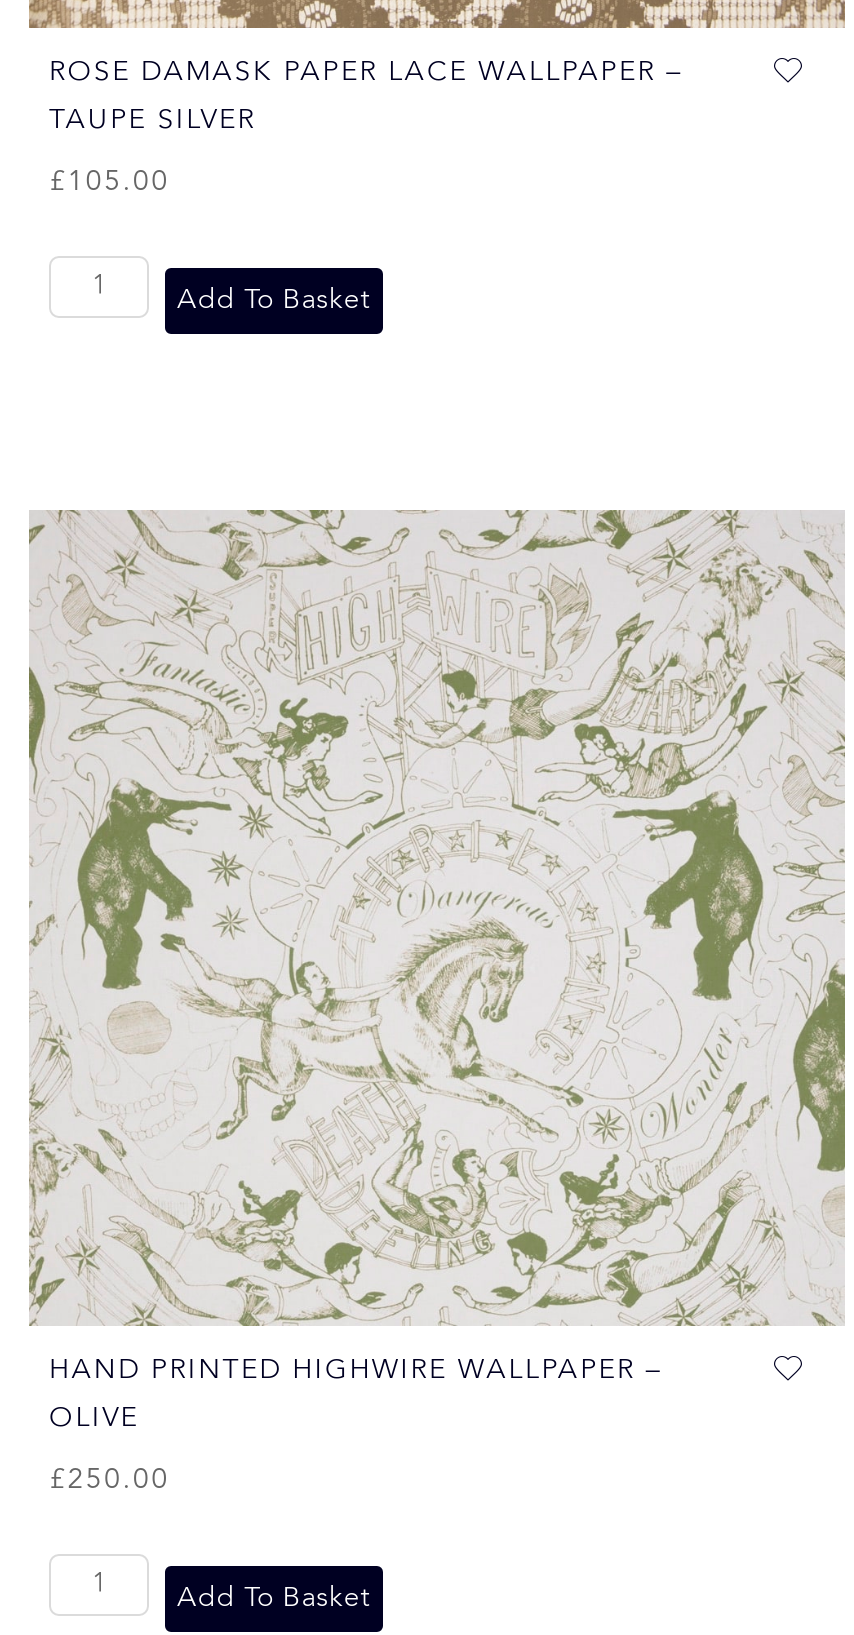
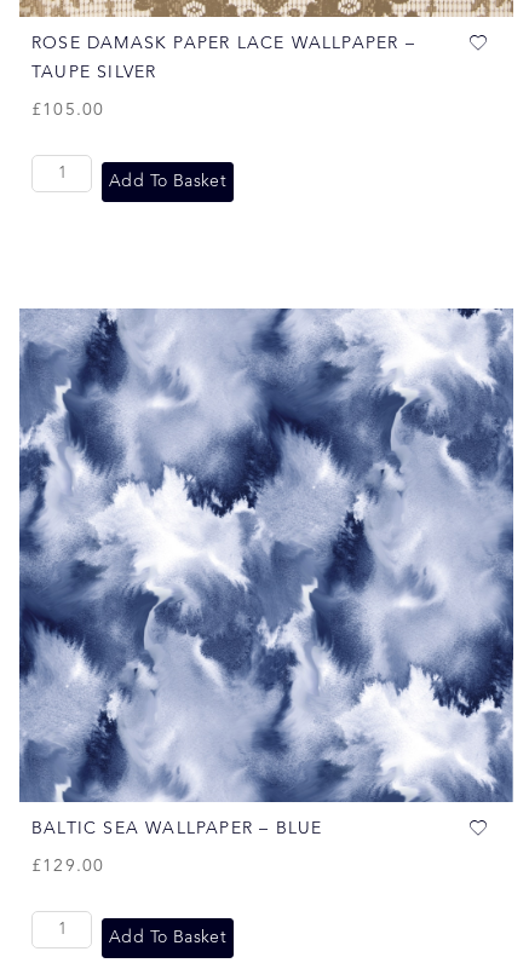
- [image]
- HAND PRINTED HIGHWIRE WALLPAPER –
- OLIVE
- £250.00
+ [image]
+ BALTIC SEA WALLPAPER – BLUE
+ £129.00
